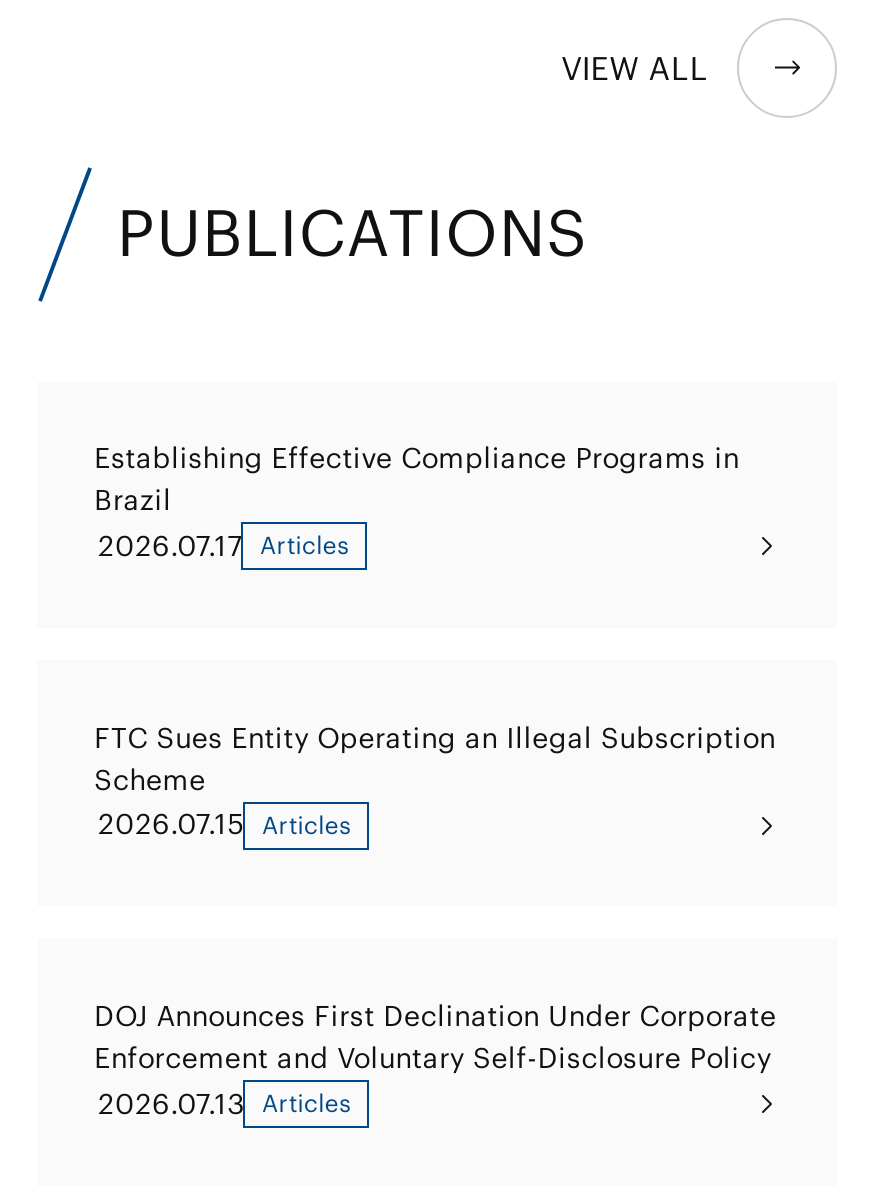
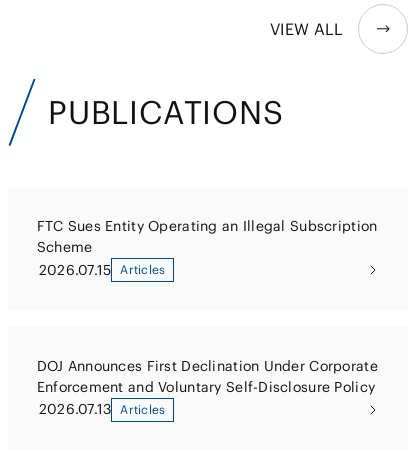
- Establishing Effective Compliance Programs in
- Brazil
- 2026.07.17 Articles
